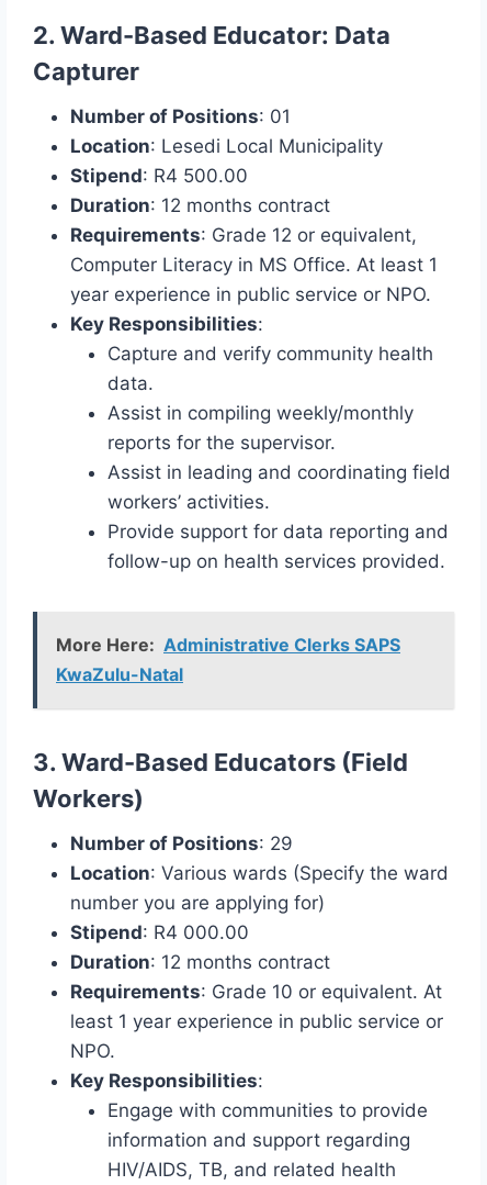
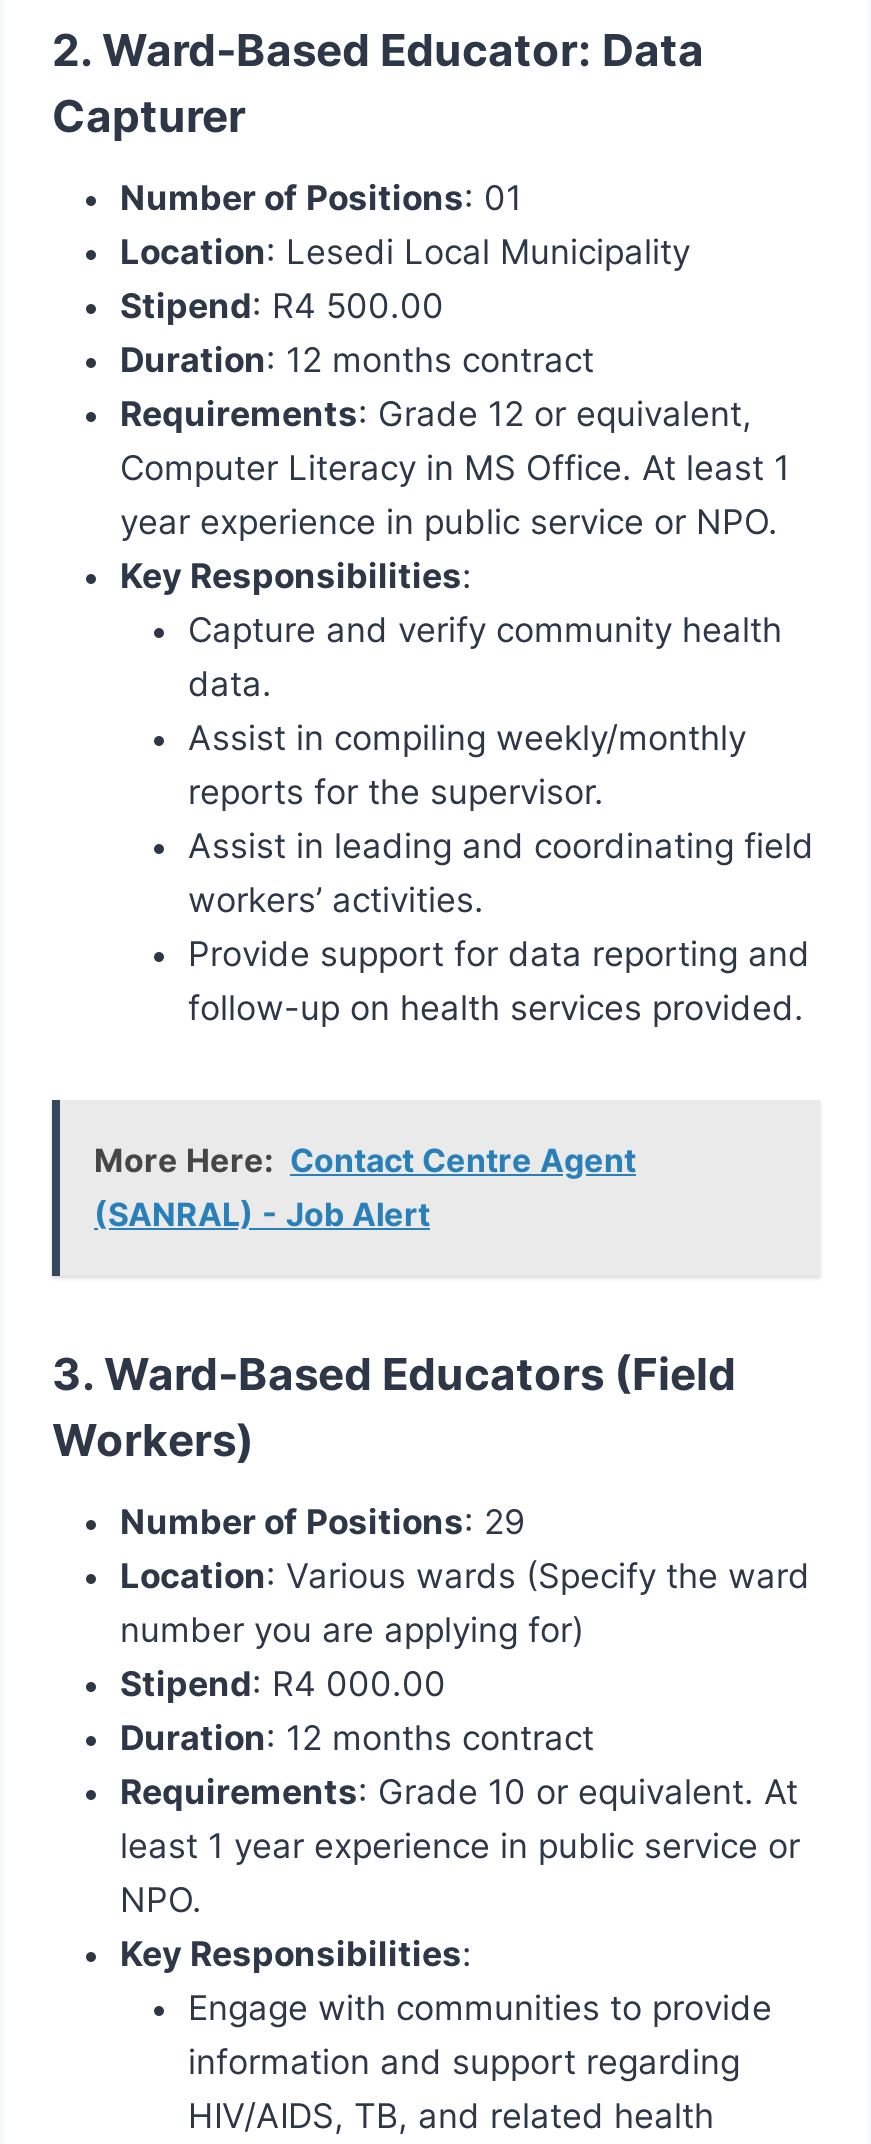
- More Here: Administrative Clerks SAPS
- KwaZulu-Natal
+ More Here: Contact Centre Agent
+ (SANRAL) - Job Alert
